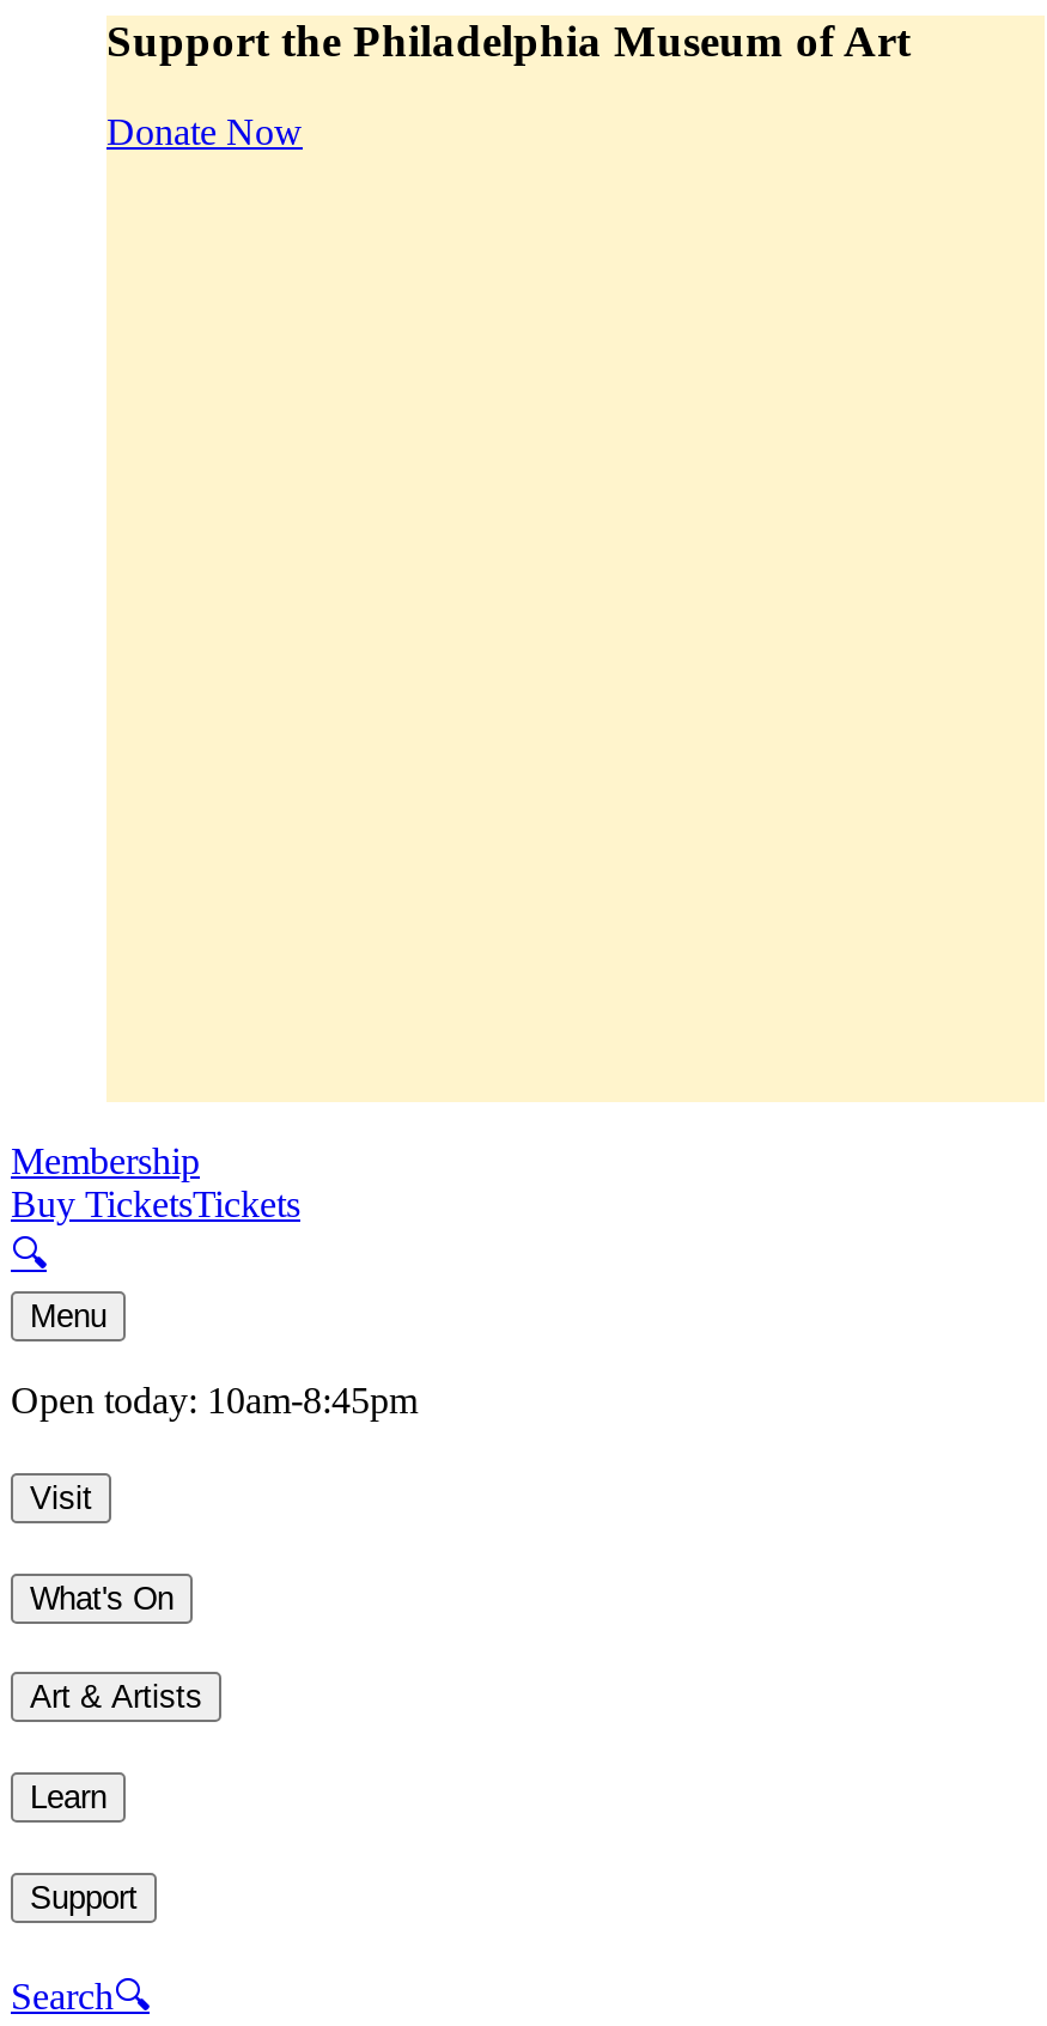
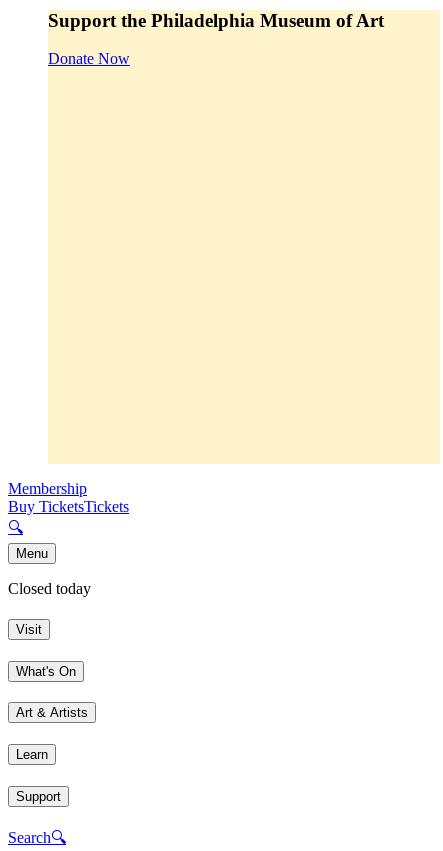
- Open today: 10am-8:45pm
+ Closed today
